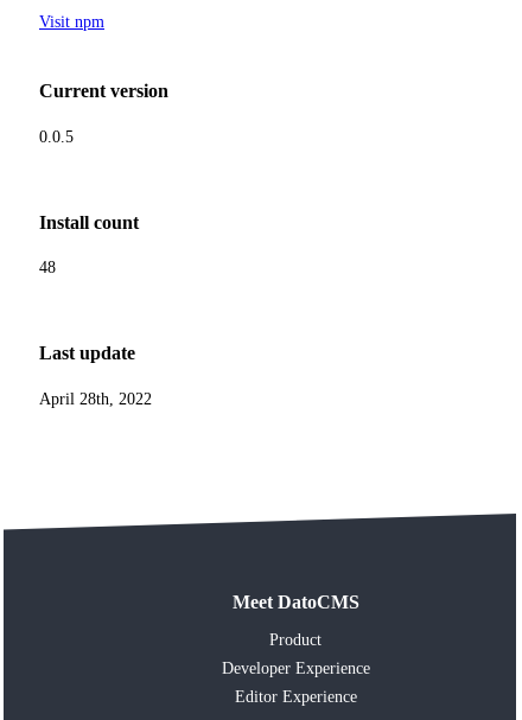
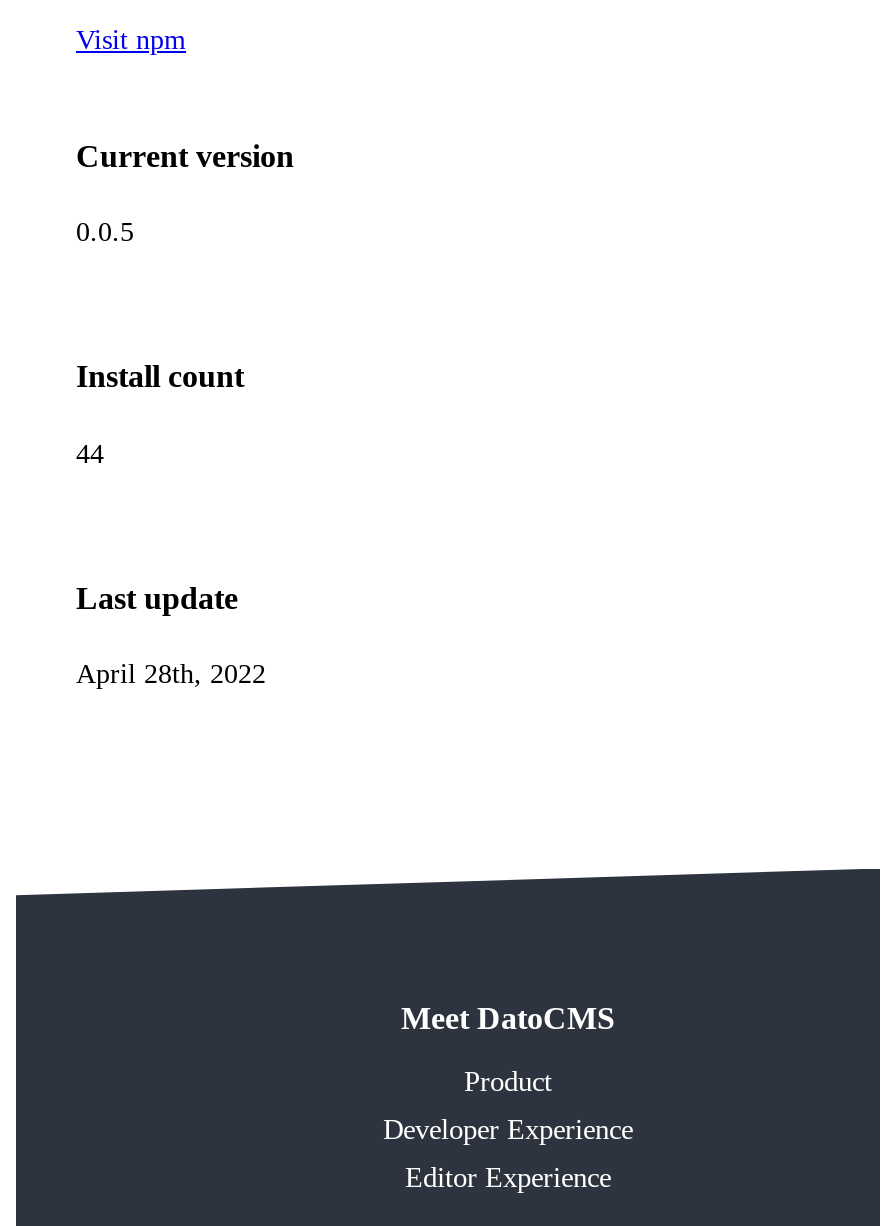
- 48
+ 44
